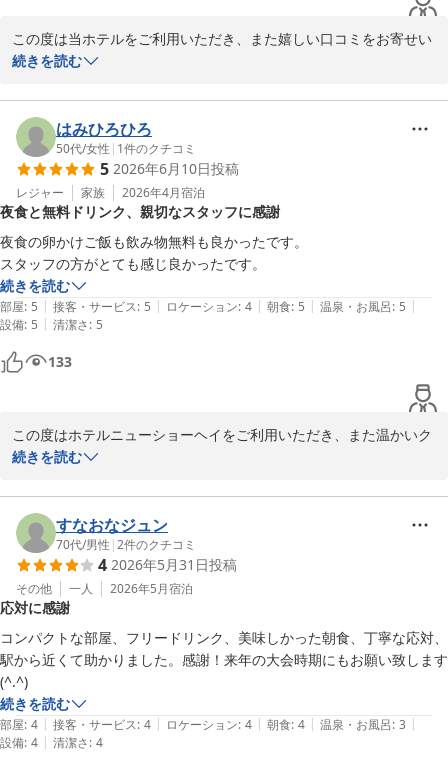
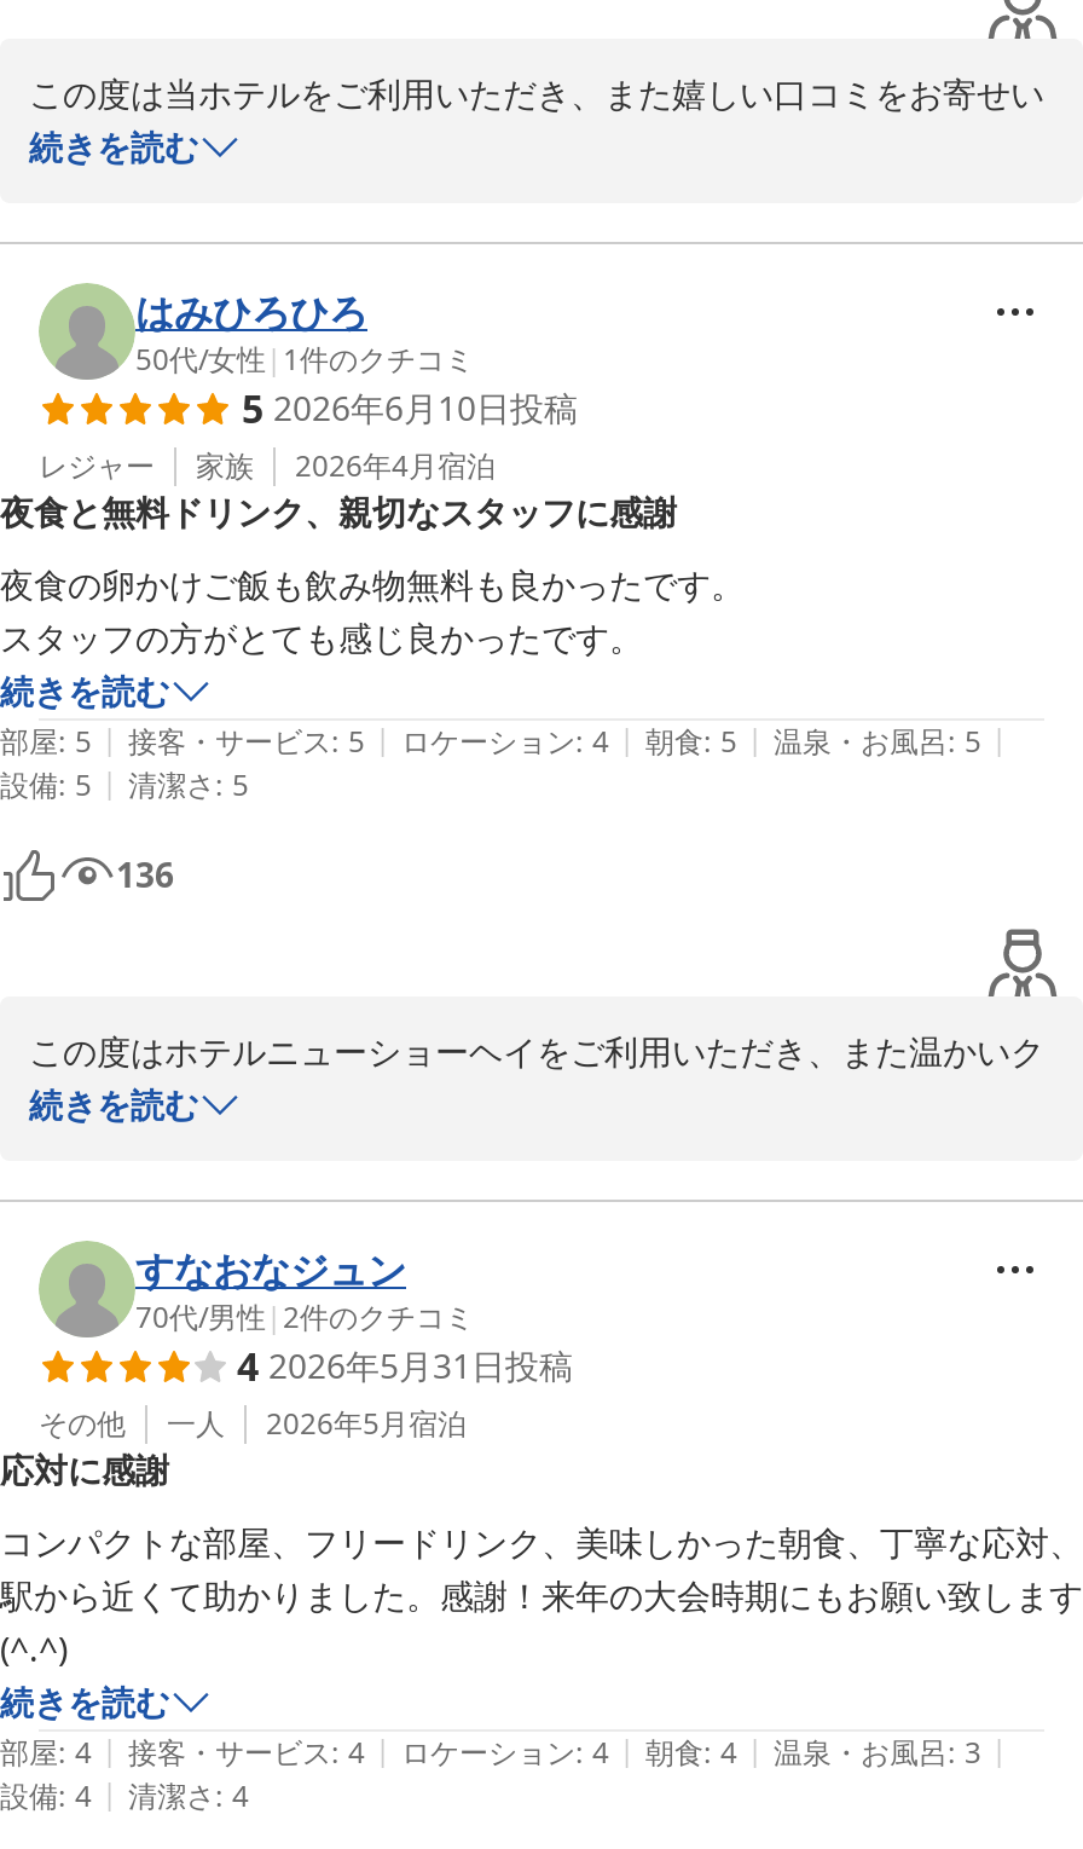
- 133
+ 136
